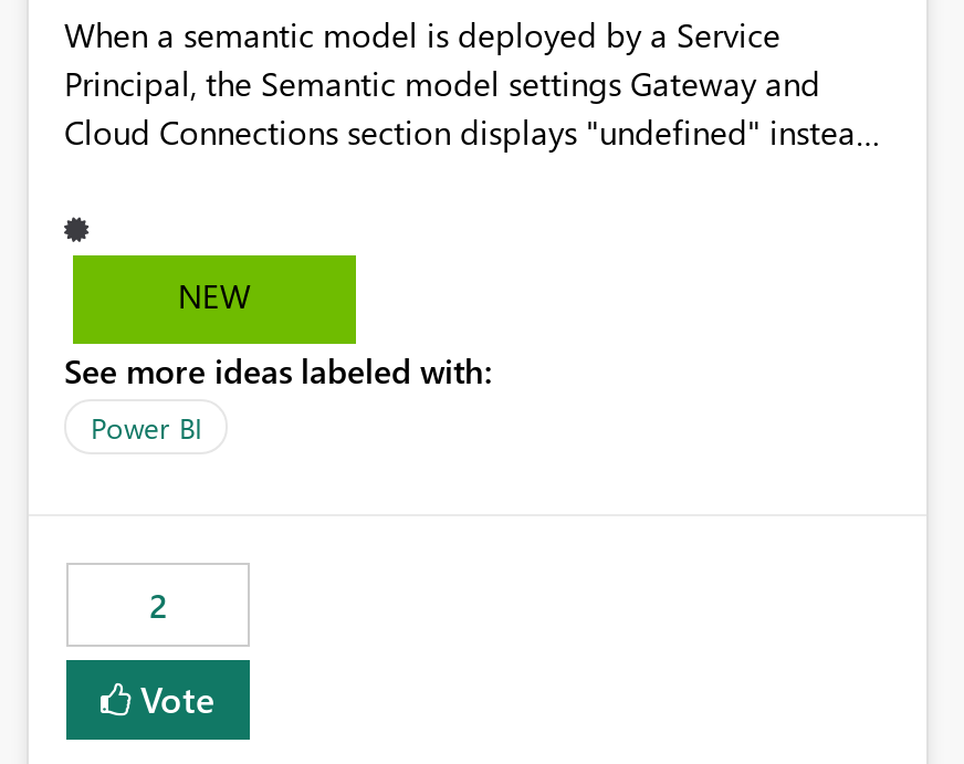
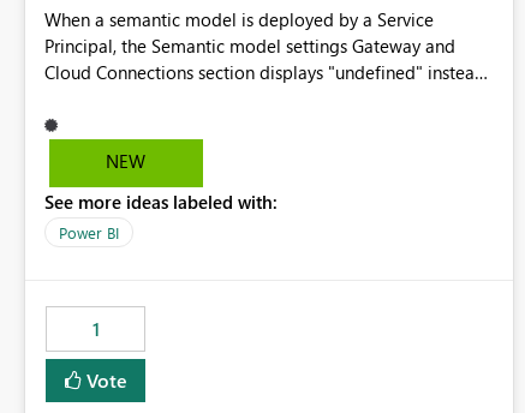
- 2
+ 1
